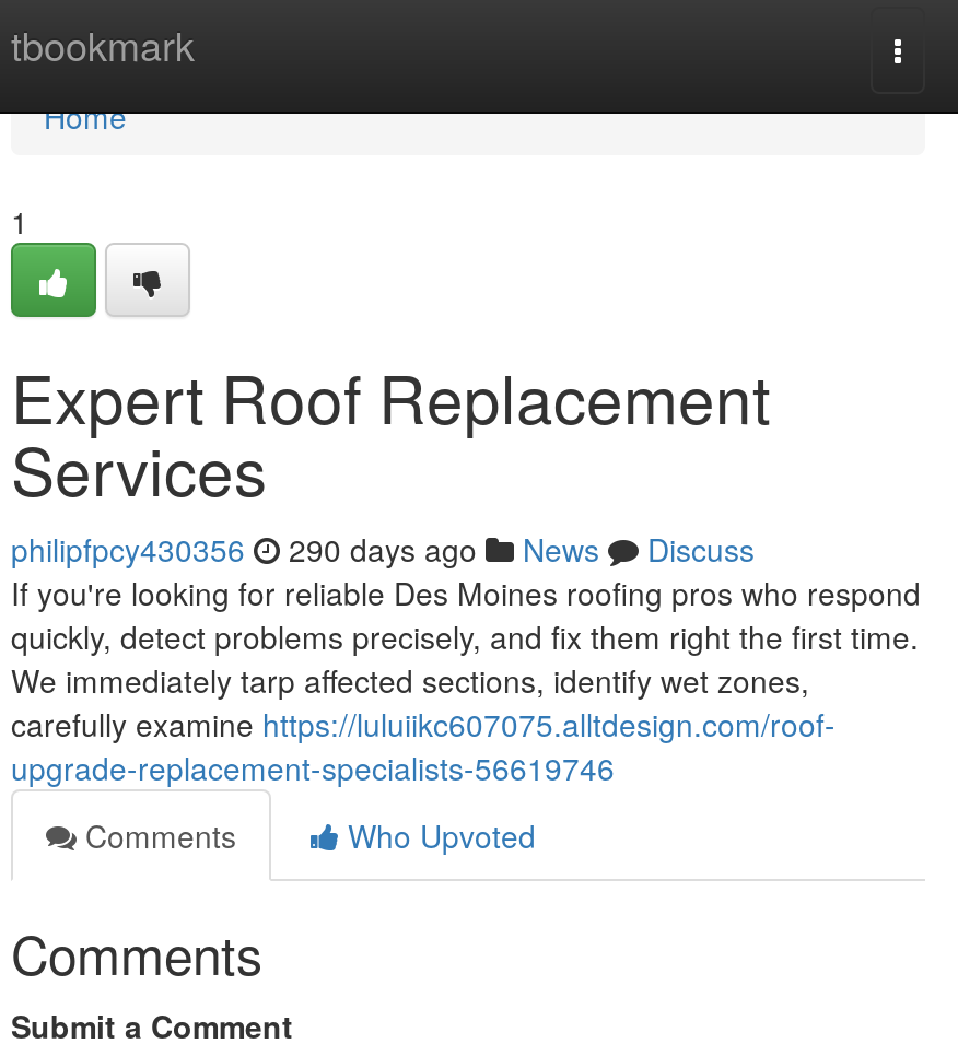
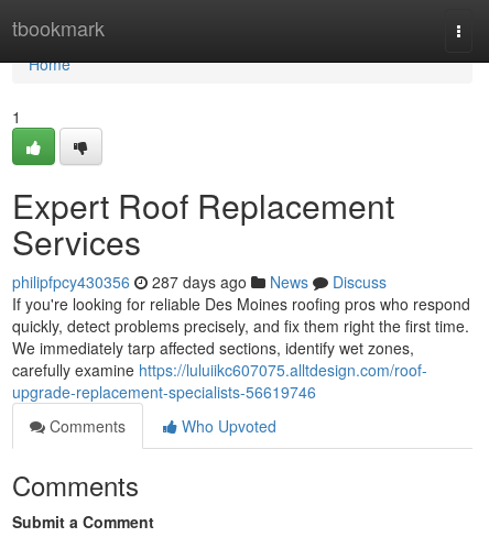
- philipfpcy430356 290 days ago News Discuss
+ philipfpcy430356 287 days ago News Discuss
